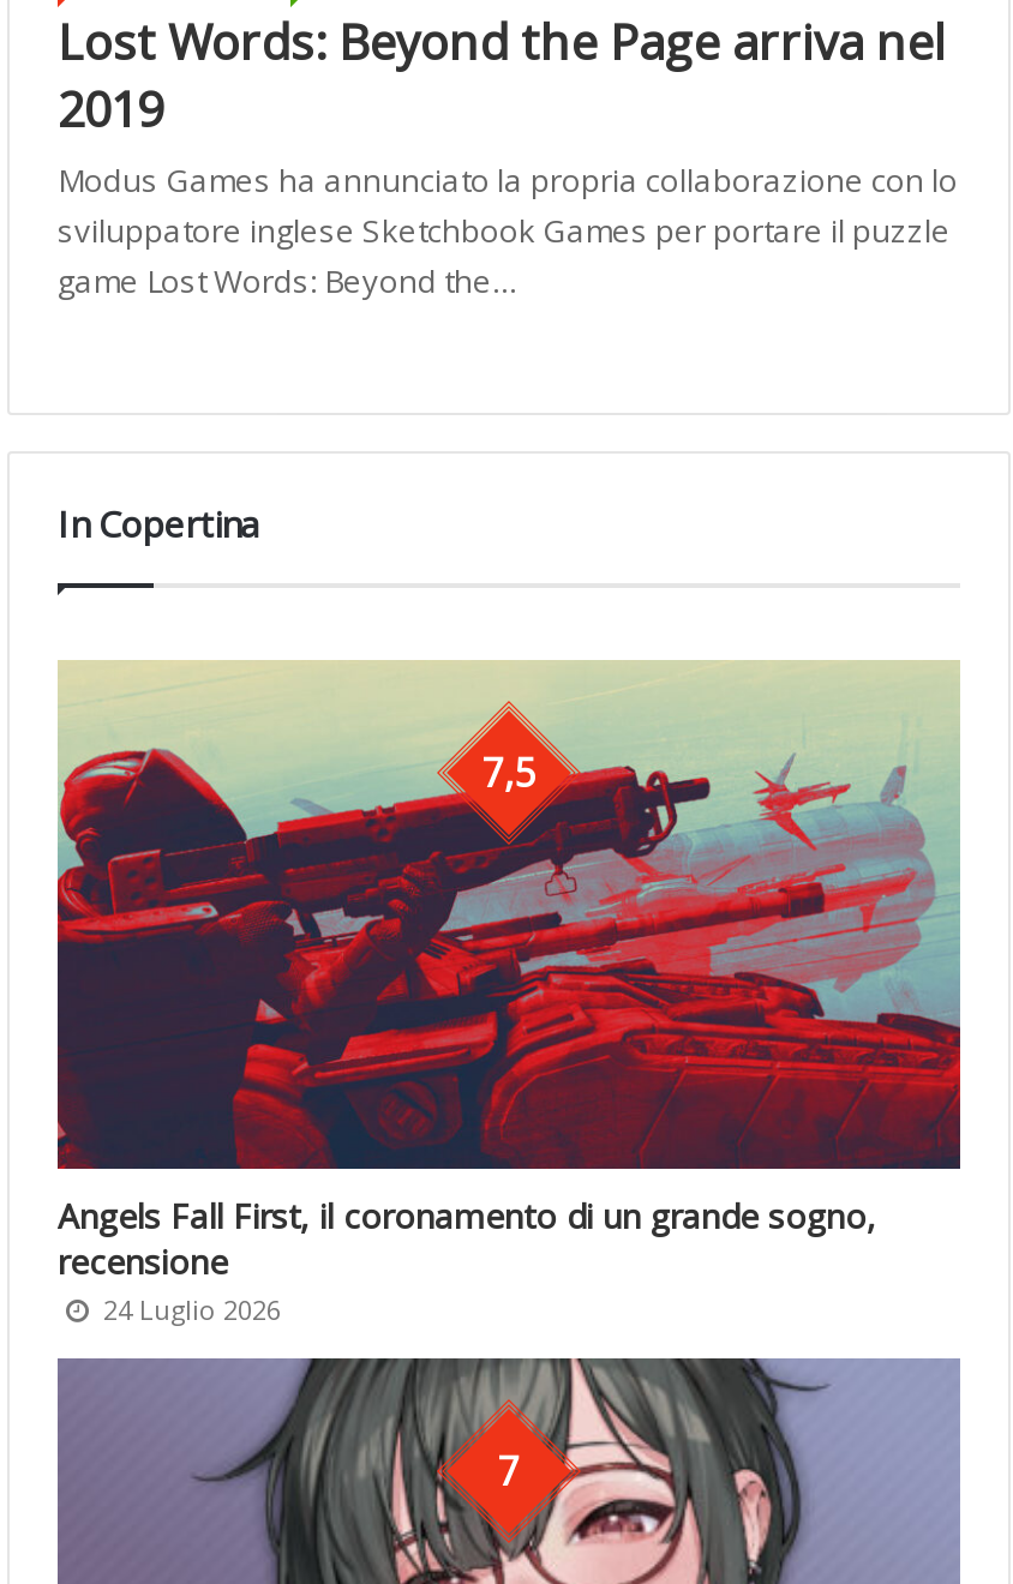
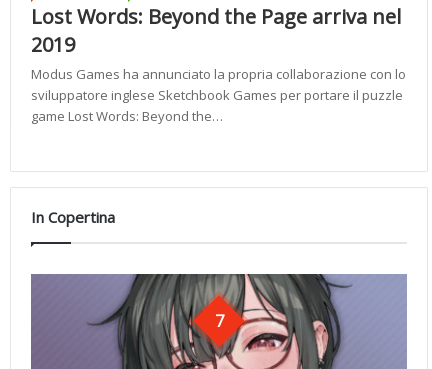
- [image]
- 7,5

- Angels Fall First, il coronamento di un grande sogno,
- recensione
- 24 Luglio 2026
